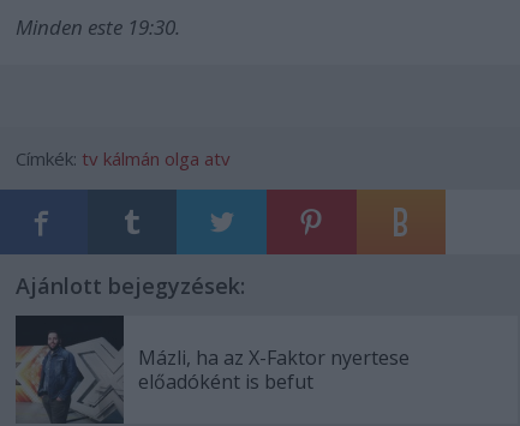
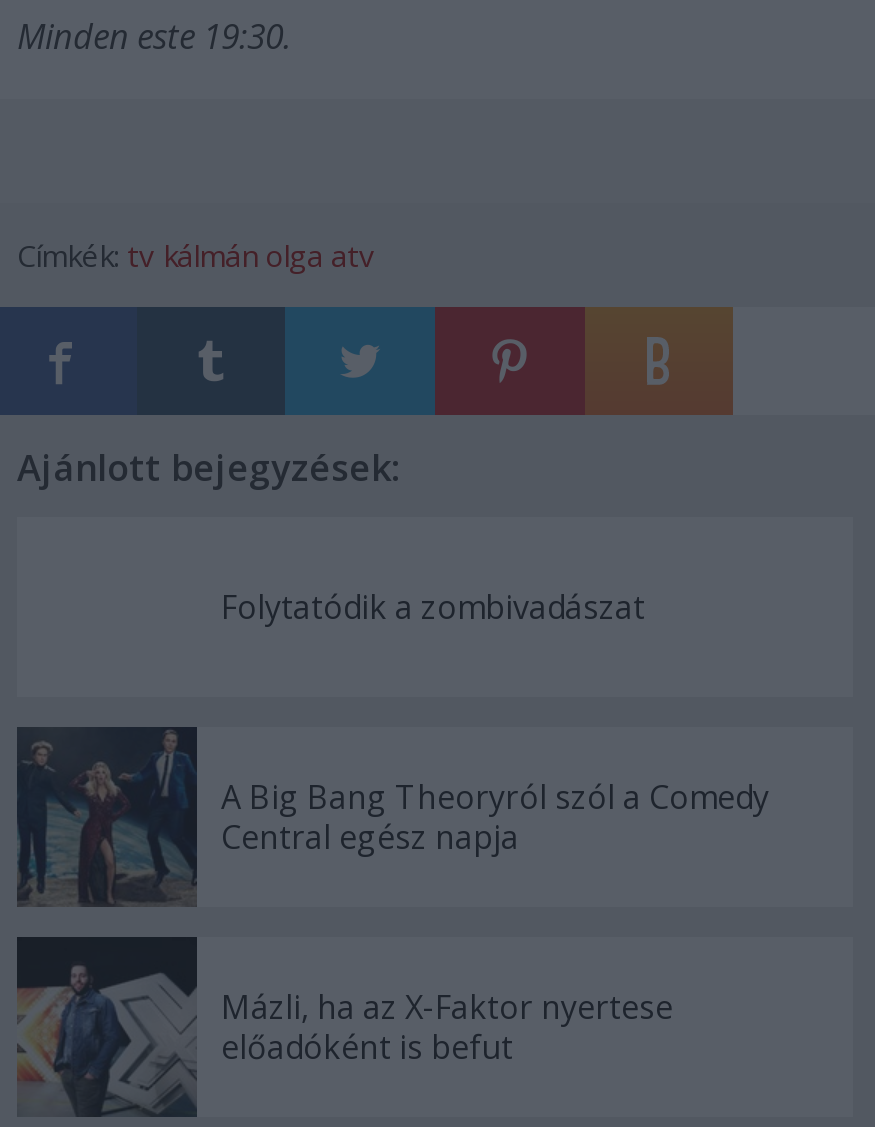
+ [image]
+ A Big Bang Theoryról szól a Comedy
+ Central egész napja

+ Folytatódik a zombivadászat
